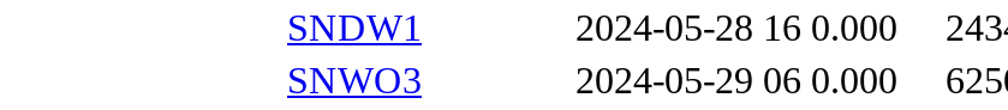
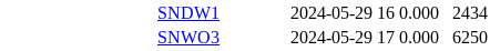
- 2024-05-28 16 0.000
+ 2024-05-29 16 0.000

- 2024-05-29 06 0.000
+ 2024-05-29 17 0.000
